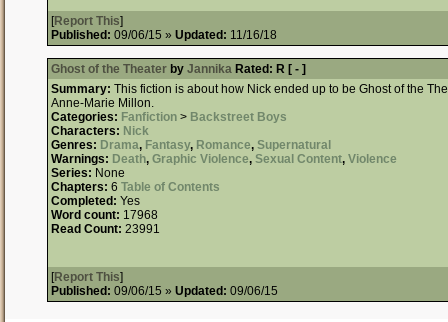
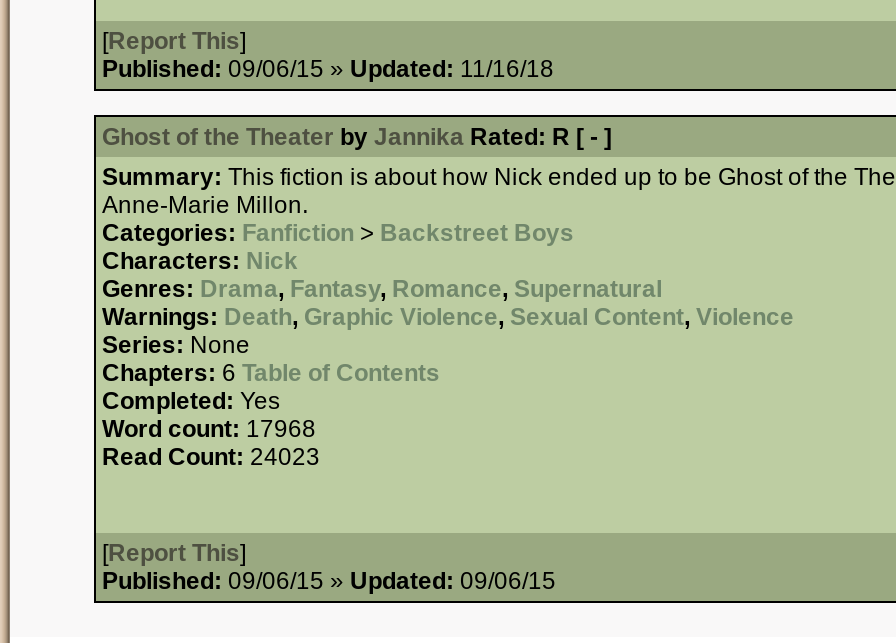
- Read Count: 23991
+ Read Count: 24023
